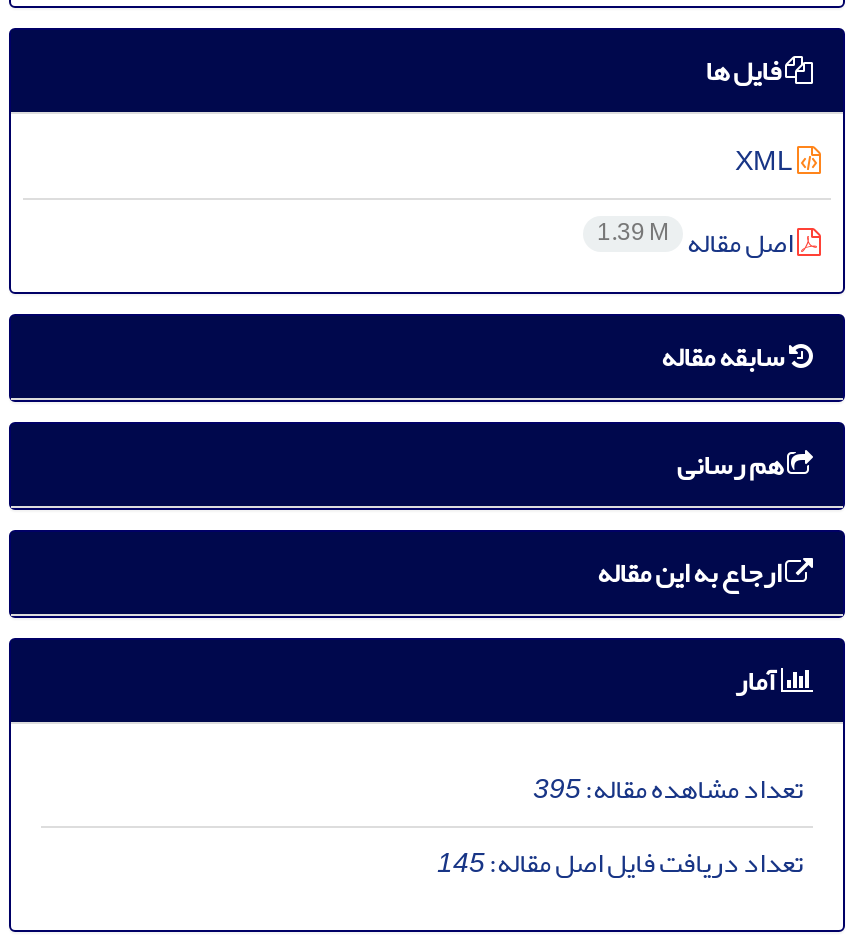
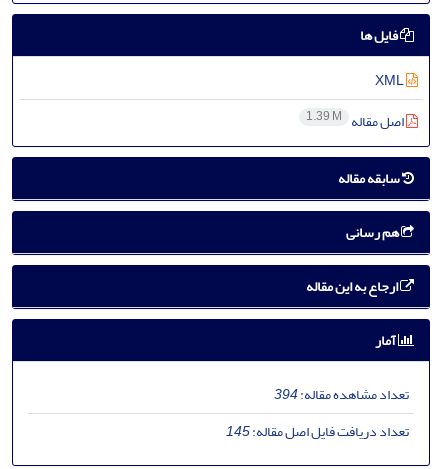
- تعداد مشاهده مقاله:395
+ تعداد مشاهده مقاله:394
